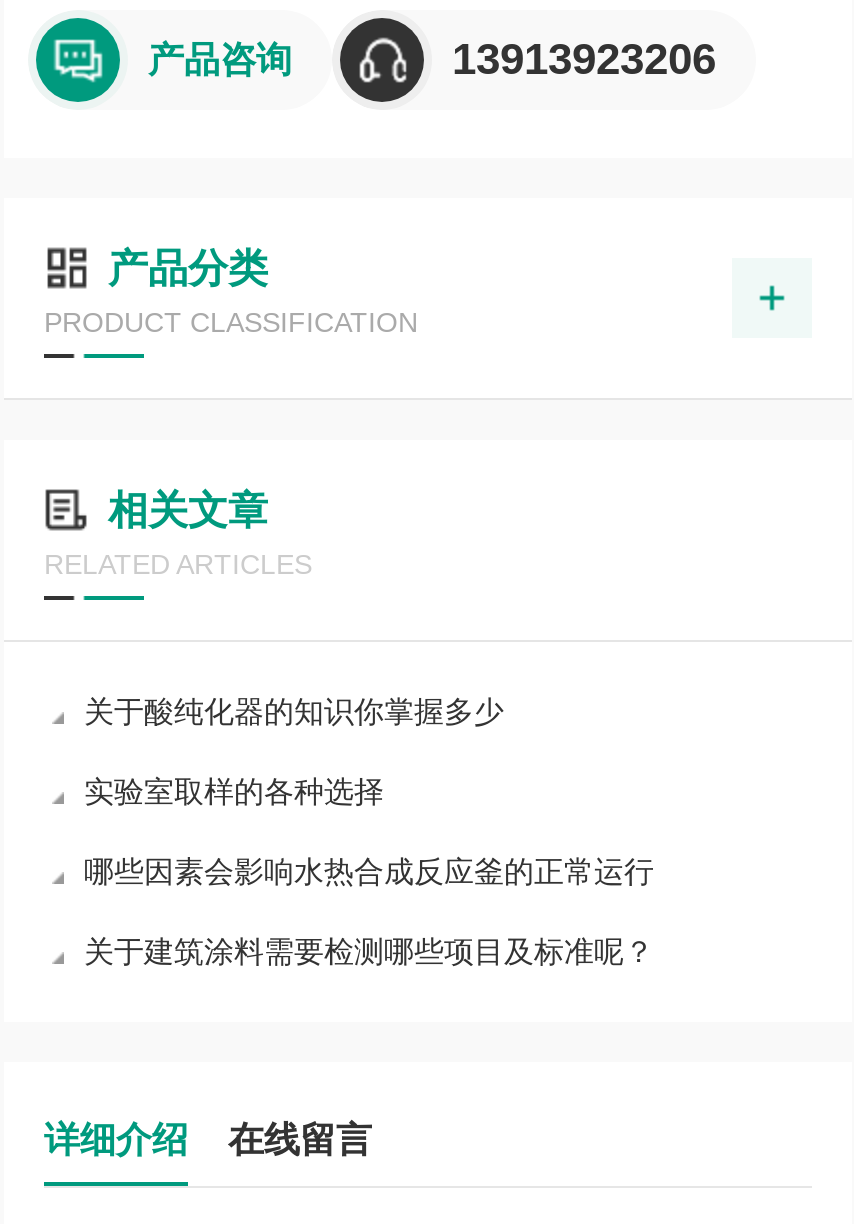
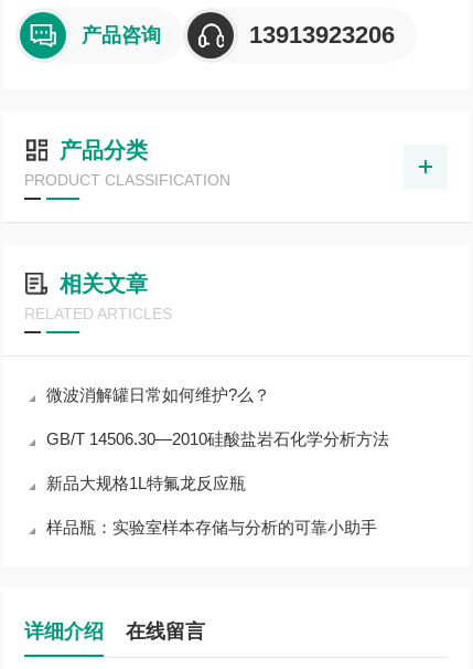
- 关于酸纯化器的知识你掌握多少
+ 微波消解罐日常如何维护?么？

- 实验室取样的各种选择
+ GB/T 14506.30—2010硅酸盐岩石化学分析方法

- 哪些因素会影响水热合成反应釜的正常运行
+ 新品大规格1L特氟龙反应瓶

- 关于建筑涂料需要检测哪些项目及标准呢？
+ 样品瓶：实验室样本存储与分析的可靠小助手
